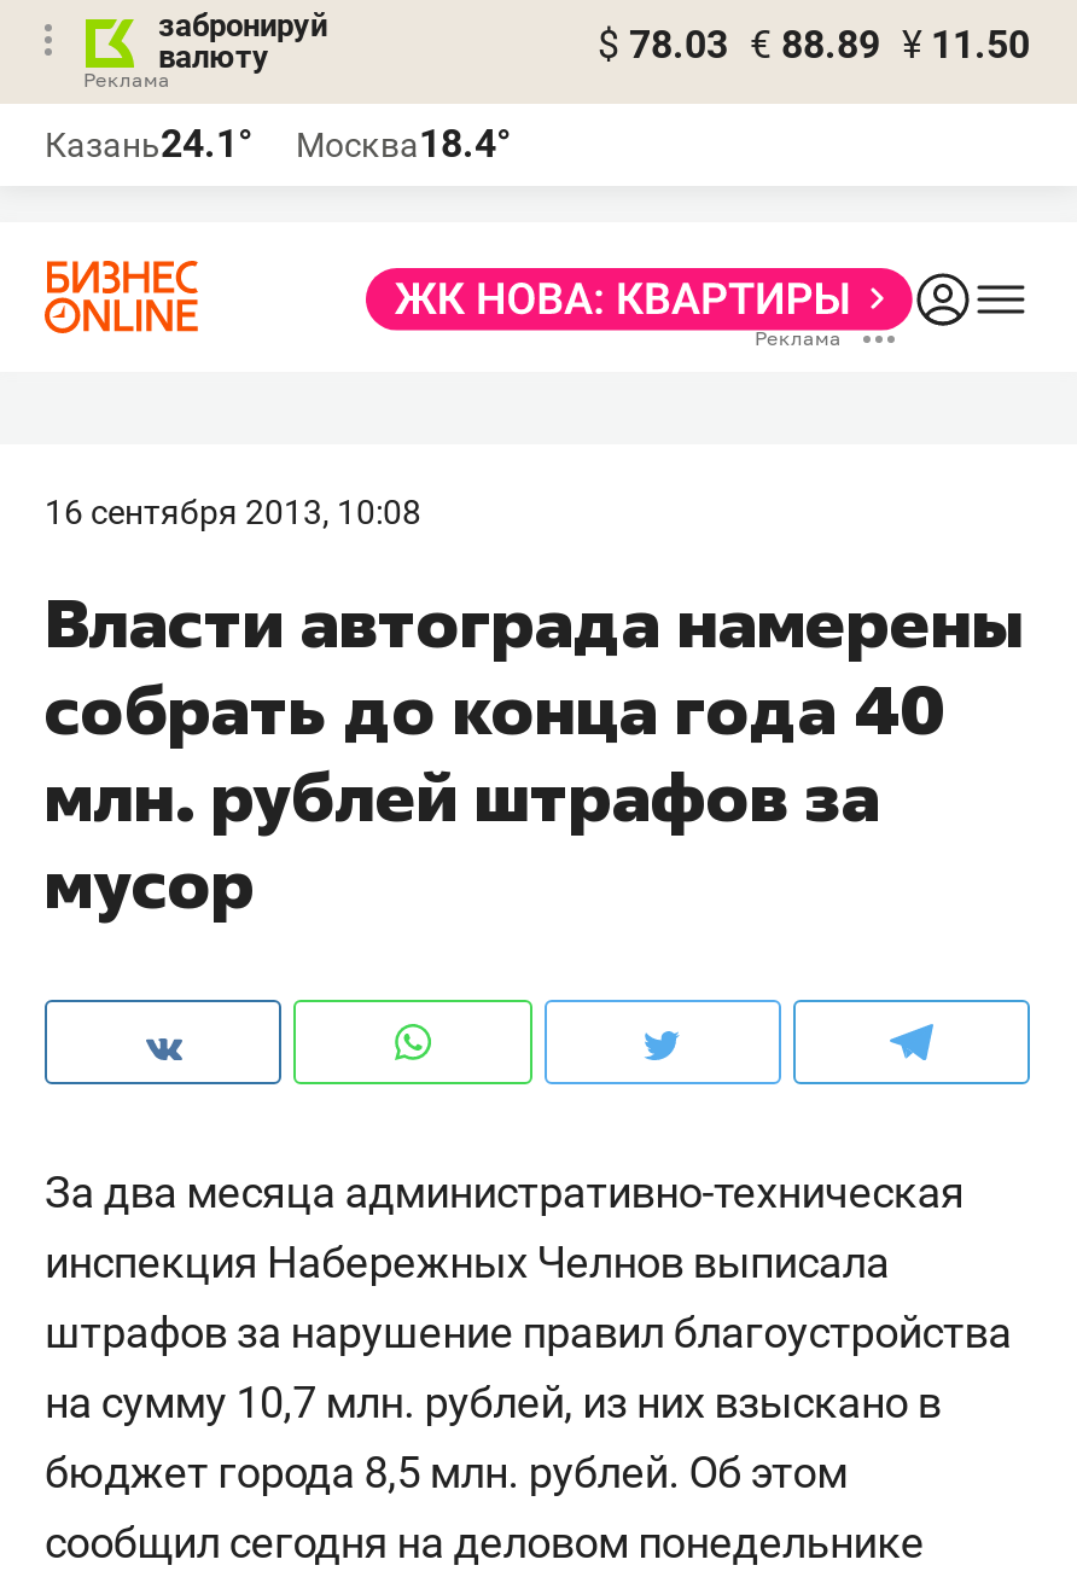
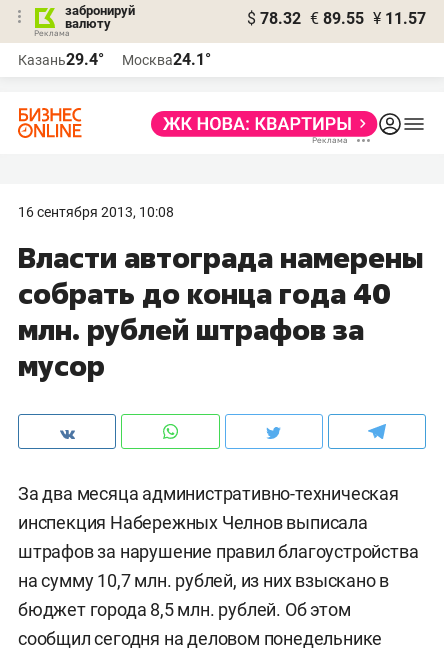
- $ 78.03 € 88.89 ¥ 11.50
+ $ 78.32 € 89.55 ¥ 11.57

- Казань24.1°
+ Казань29.4°

- Москва18.4°
+ Москва24.1°
